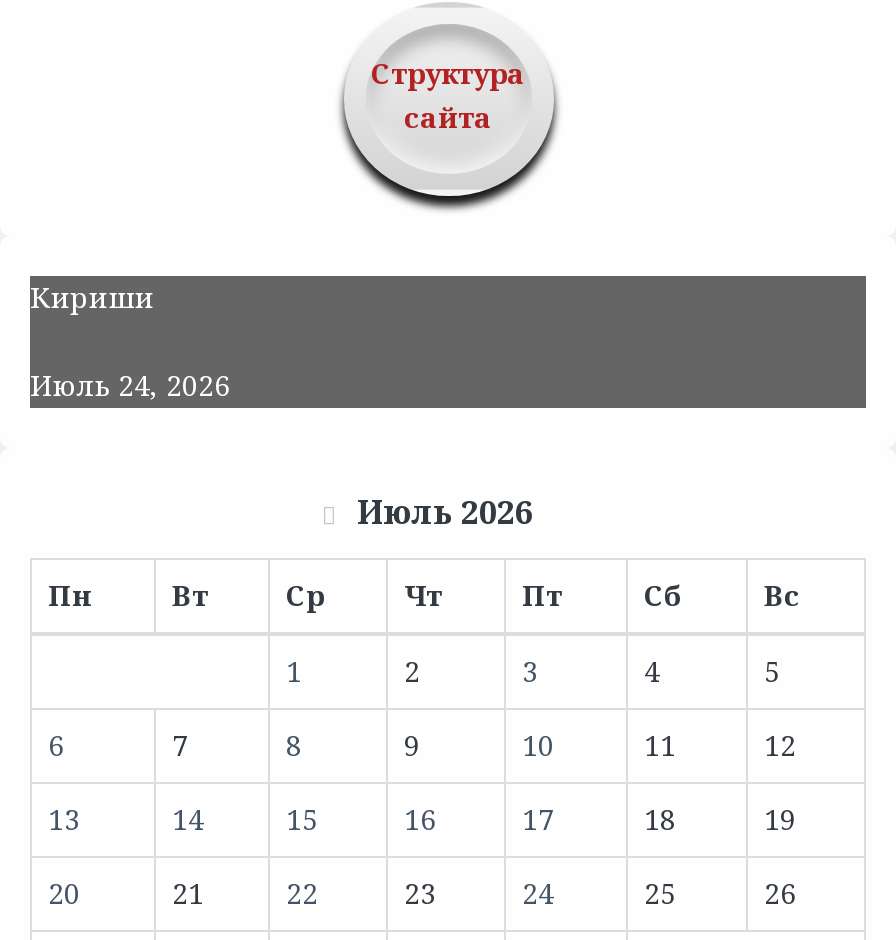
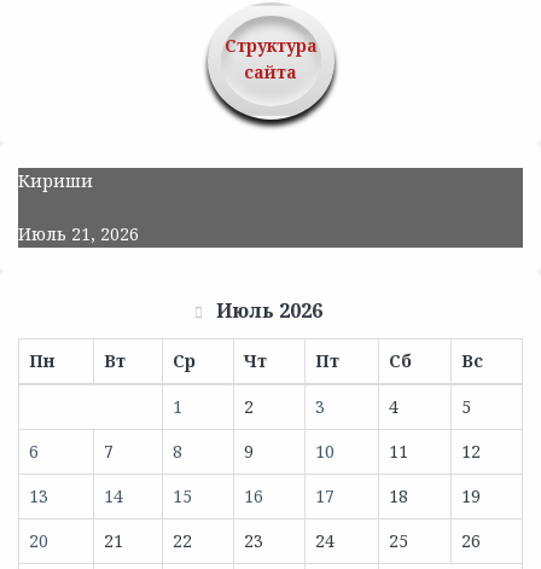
- Июль 24, 2026
+ Июль 21, 2026
